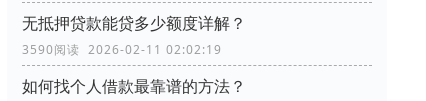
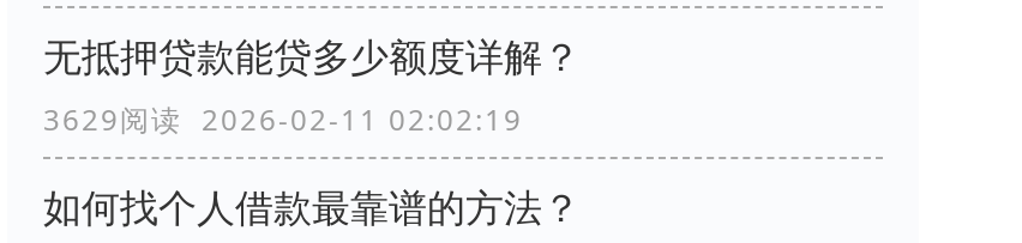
- 3590阅读 2026-02-11 02:02:19
+ 3629阅读 2026-02-11 02:02:19
